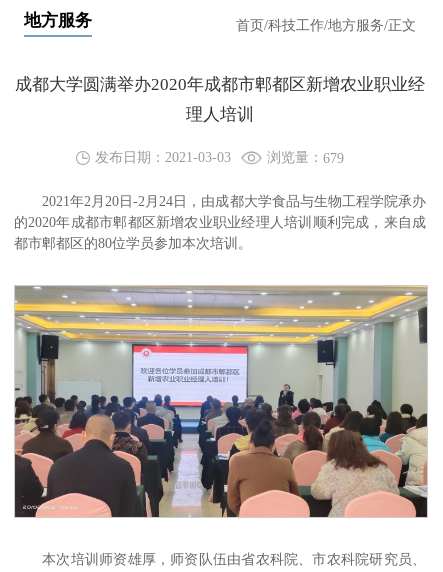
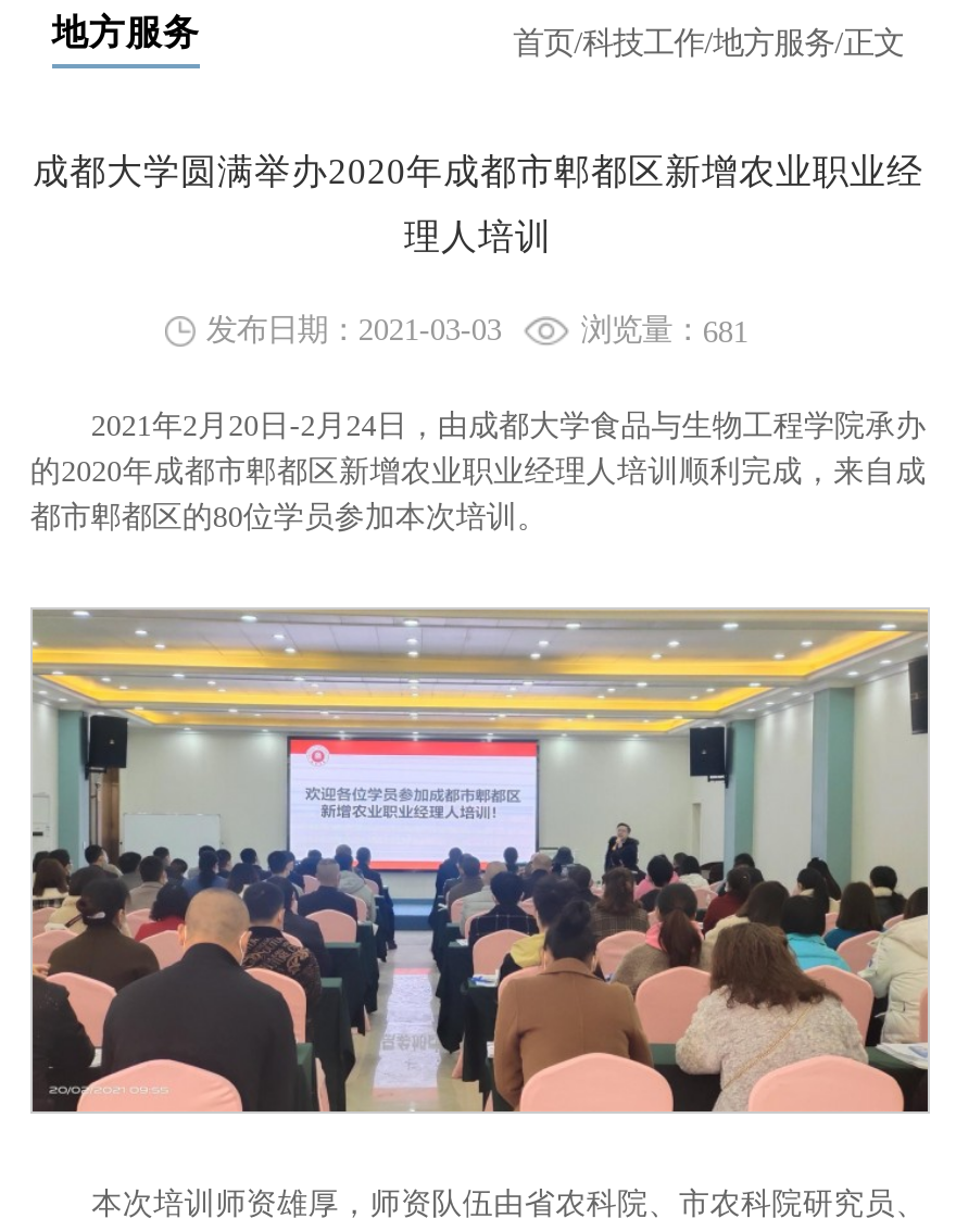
- 浏览量：679
+ 浏览量：681
